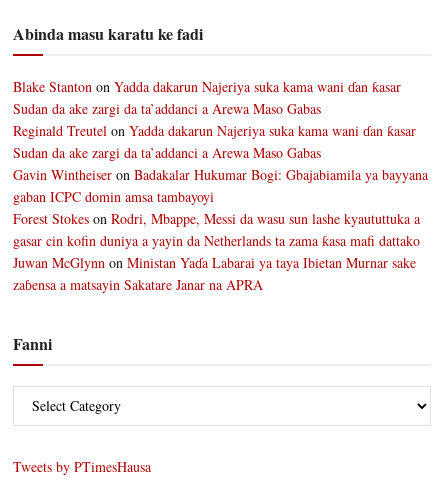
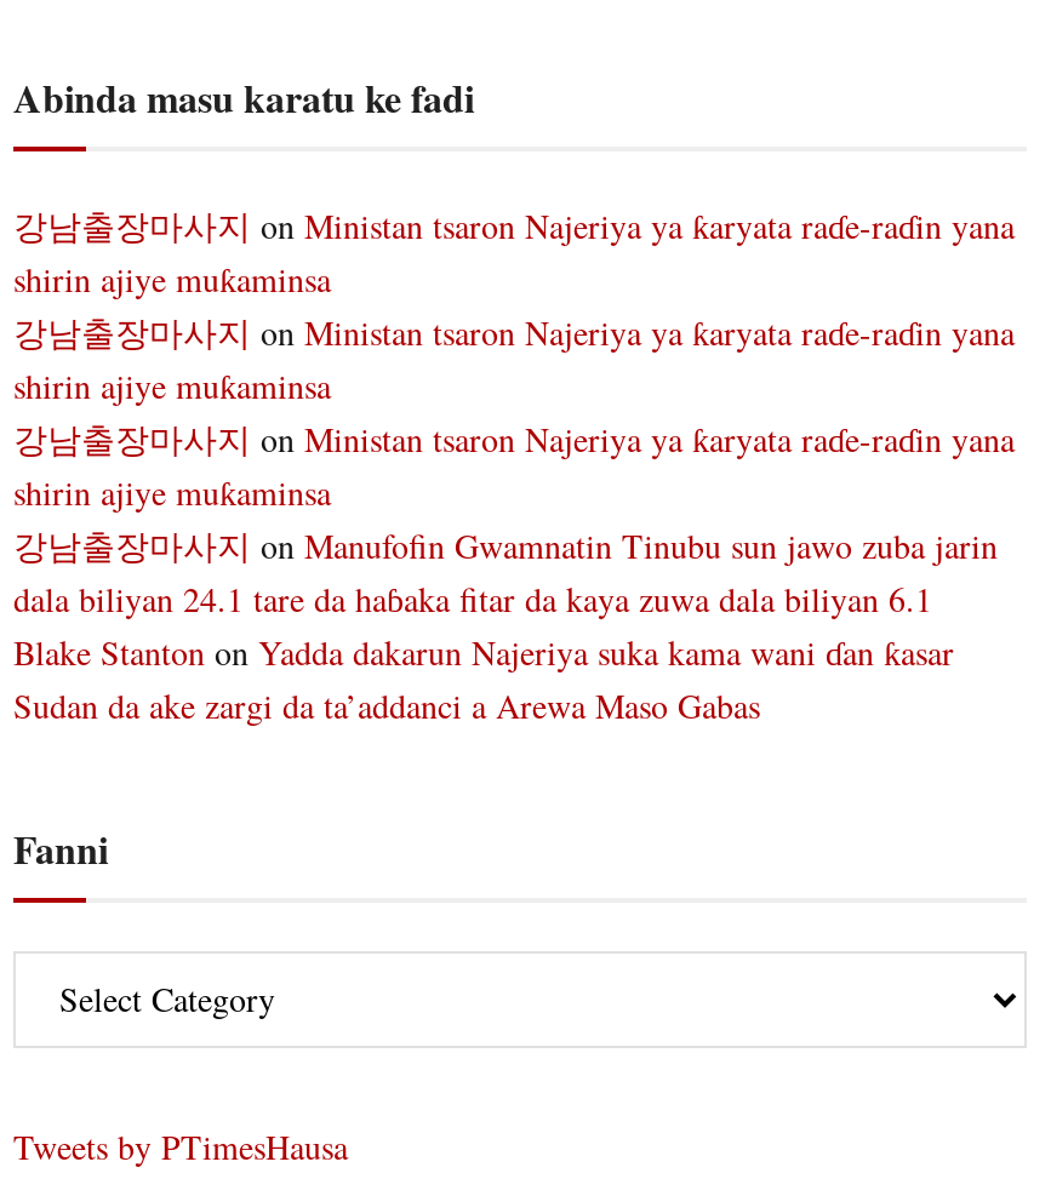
+ 강남출장마사지 on Ministan tsaron Najeriya ya ƙaryata raɗe-raɗin yana
+ shirin ajiye muƙaminsa
+ 강남출장마사지 on Ministan tsaron Najeriya ya ƙaryata raɗe-raɗin yana
+ shirin ajiye muƙaminsa
+ 강남출장마사지 on Ministan tsaron Najeriya ya ƙaryata raɗe-raɗin yana
+ shirin ajiye muƙaminsa
+ 강남출장마사지 on Manufofin Gwamnatin Tinubu sun jawo zuba jarin
+ dala biliyan 24.1 tare da haɓaka fitar da kaya zuwa dala biliyan 6.1

moved down: Blake Stanton on Yadda dakarun Najeriya suka kama wani ɗan ƙasar | Sudan da ake zargi da ta’addanci a Arewa Maso Gabas

- Reginald Treutel on Yadda dakarun Najeriya suka kama wani ɗan ƙasar
- Sudan da ake zargi da ta’addanci a Arewa Maso Gabas
- Gavin Wintheiser on Badakalar Hukumar Bogi: Gbajabiamila ya bayyana
- gaban ICPC domin amsa tambayoyi
- Forest Stokes on Rodri, Mbappe, Messi da wasu sun lashe kyaututtuka a
- gasar cin kofin duniya a yayin da Netherlands ta zama ƙasa mafi dattako
- Juwan McGlynn on Ministan Yaɗa Labarai ya taya Ibietan Murnar sake
- zaɓensa a matsayin Sakatare Janar na APRA
